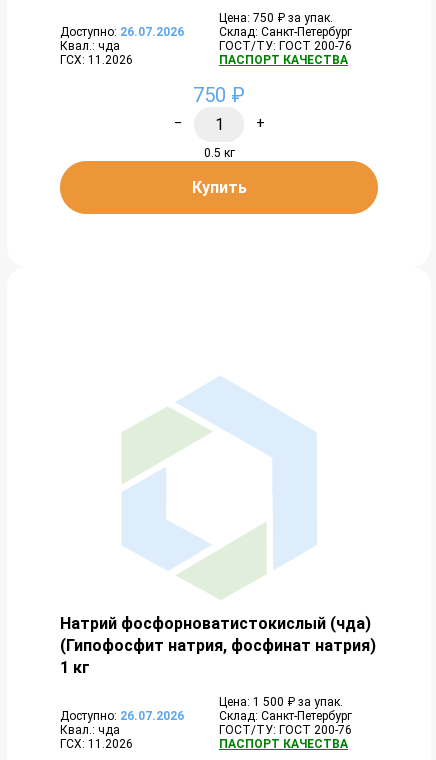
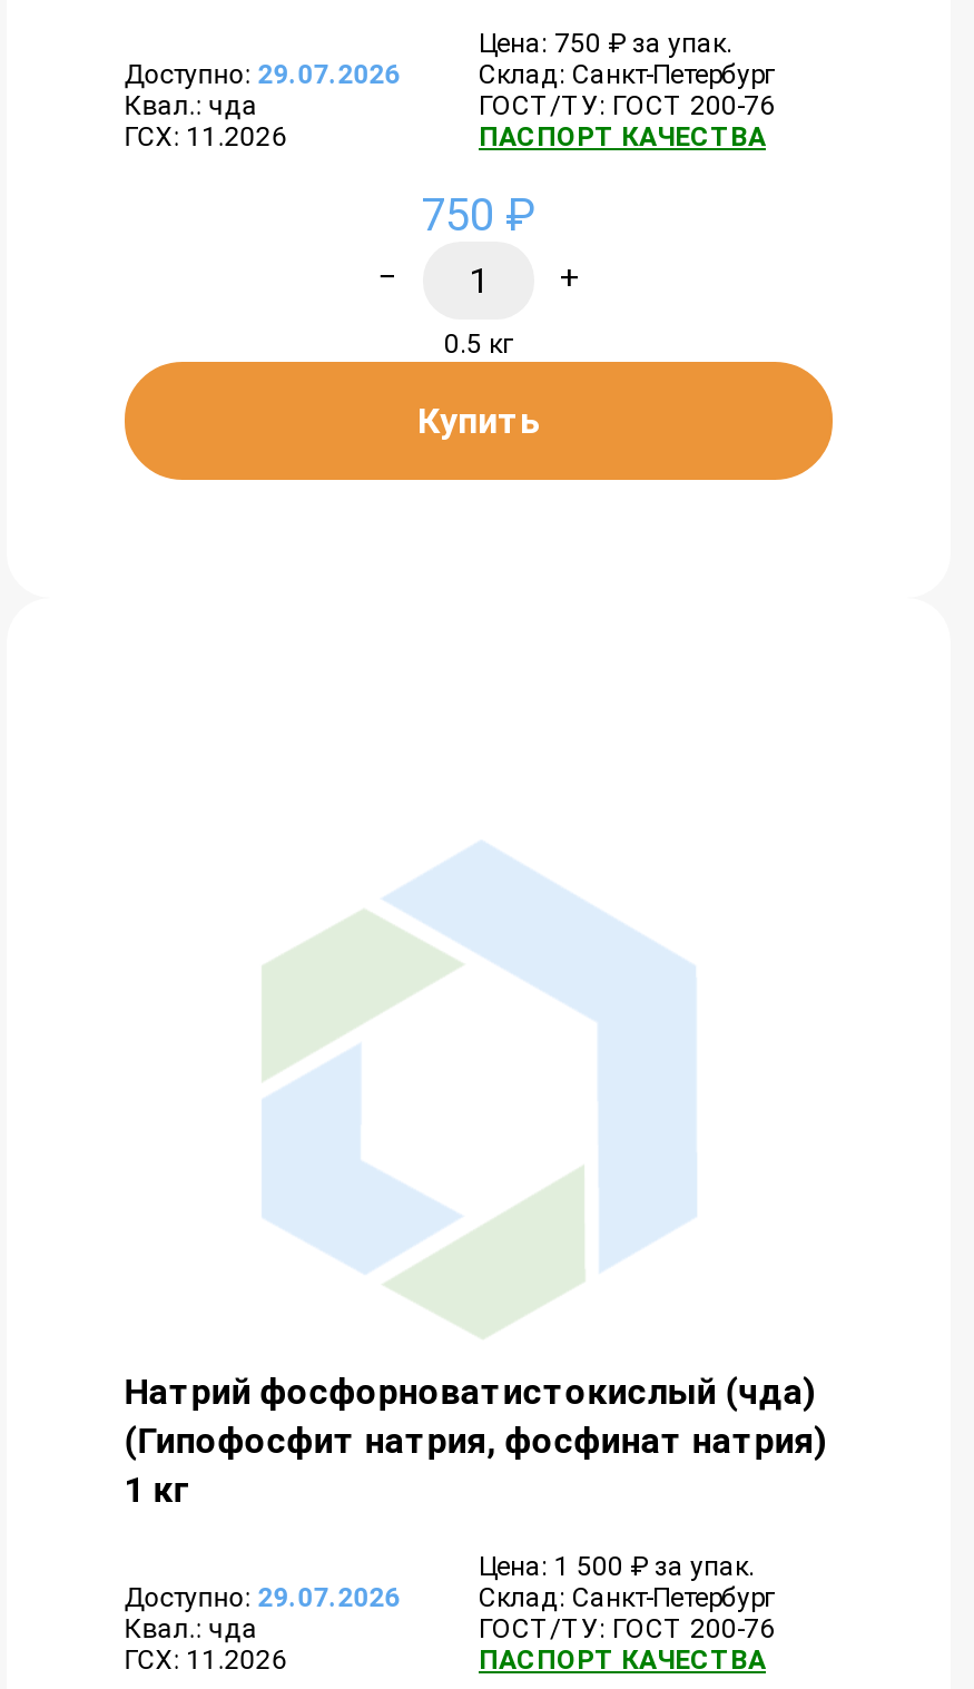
- Доступно: 26.07.2026
+ Доступно: 29.07.2026

- Доступно: 26.07.2026
+ Доступно: 29.07.2026
